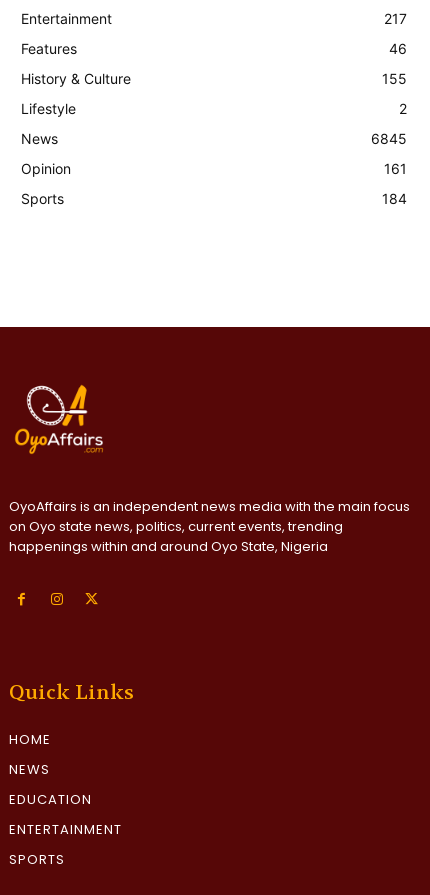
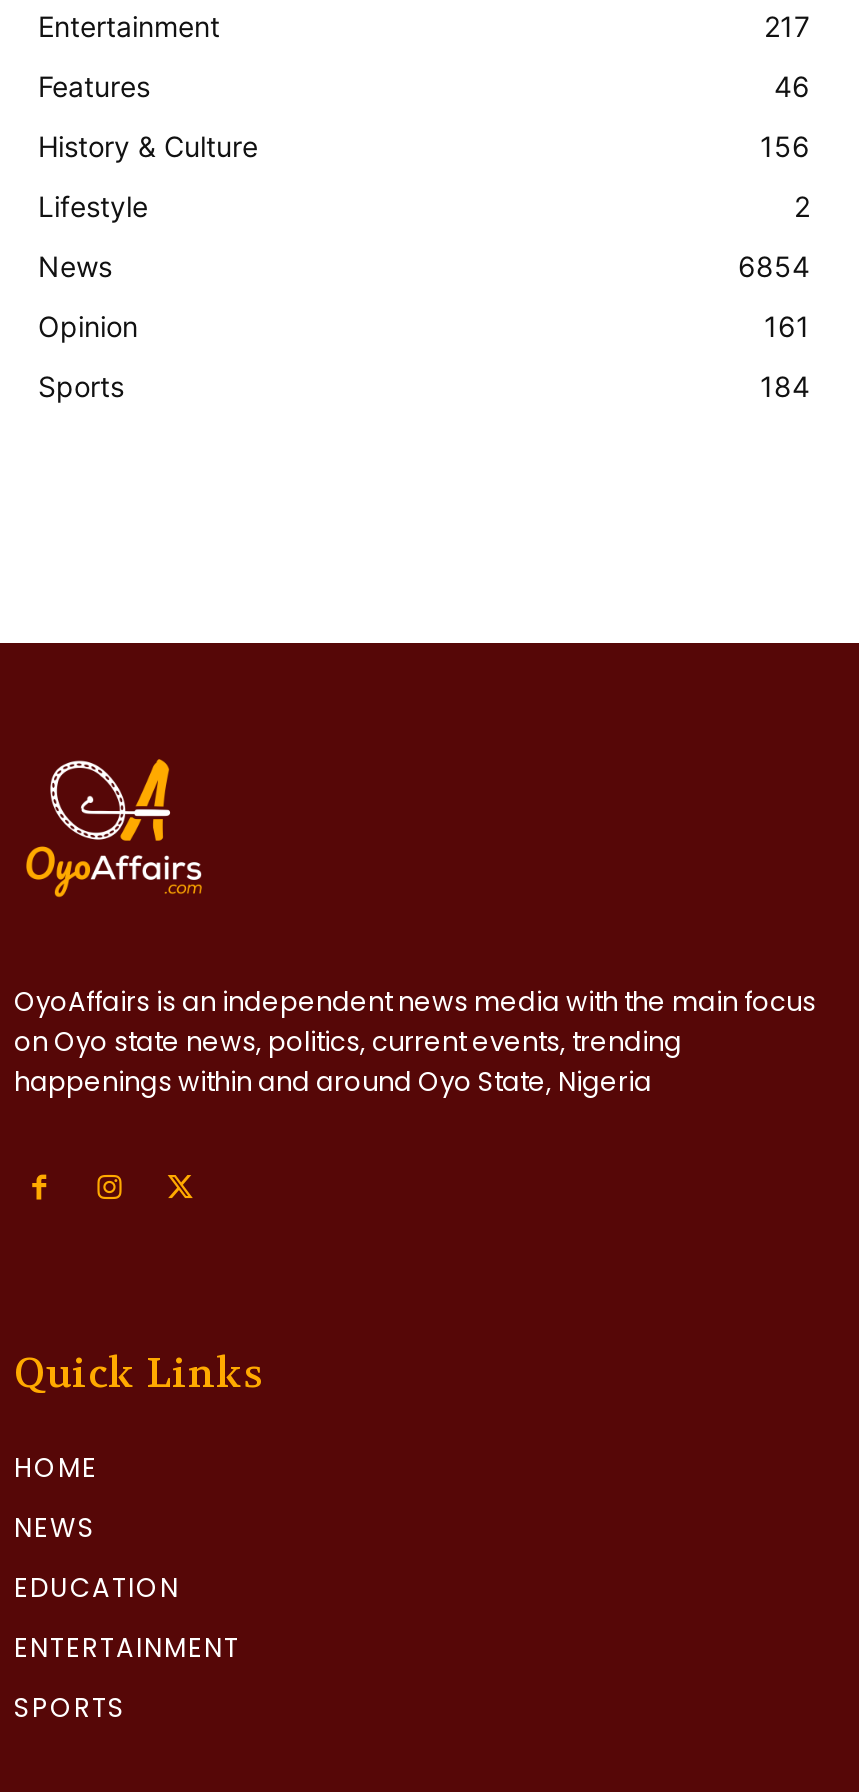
- 155
+ 156

- 6845
+ 6854
